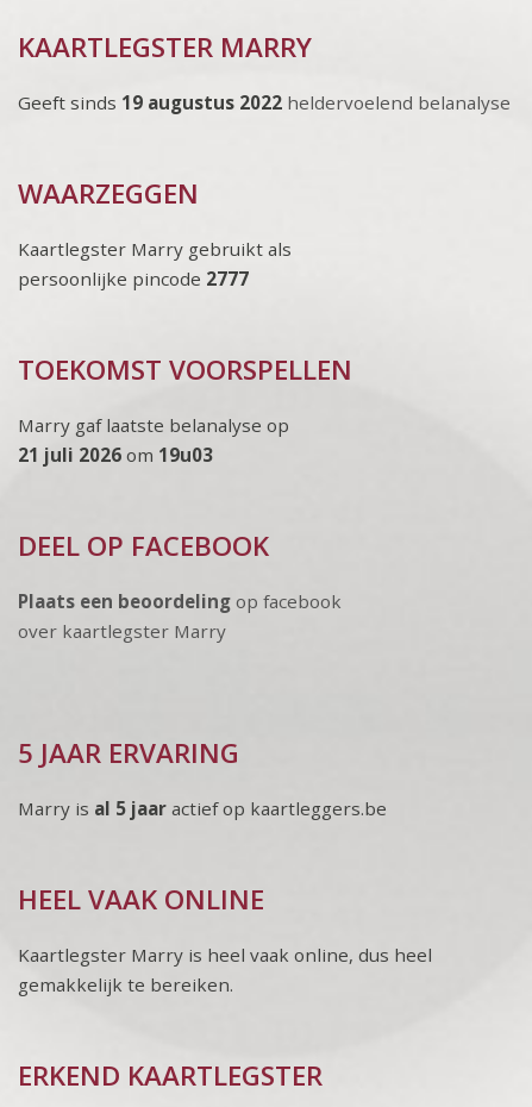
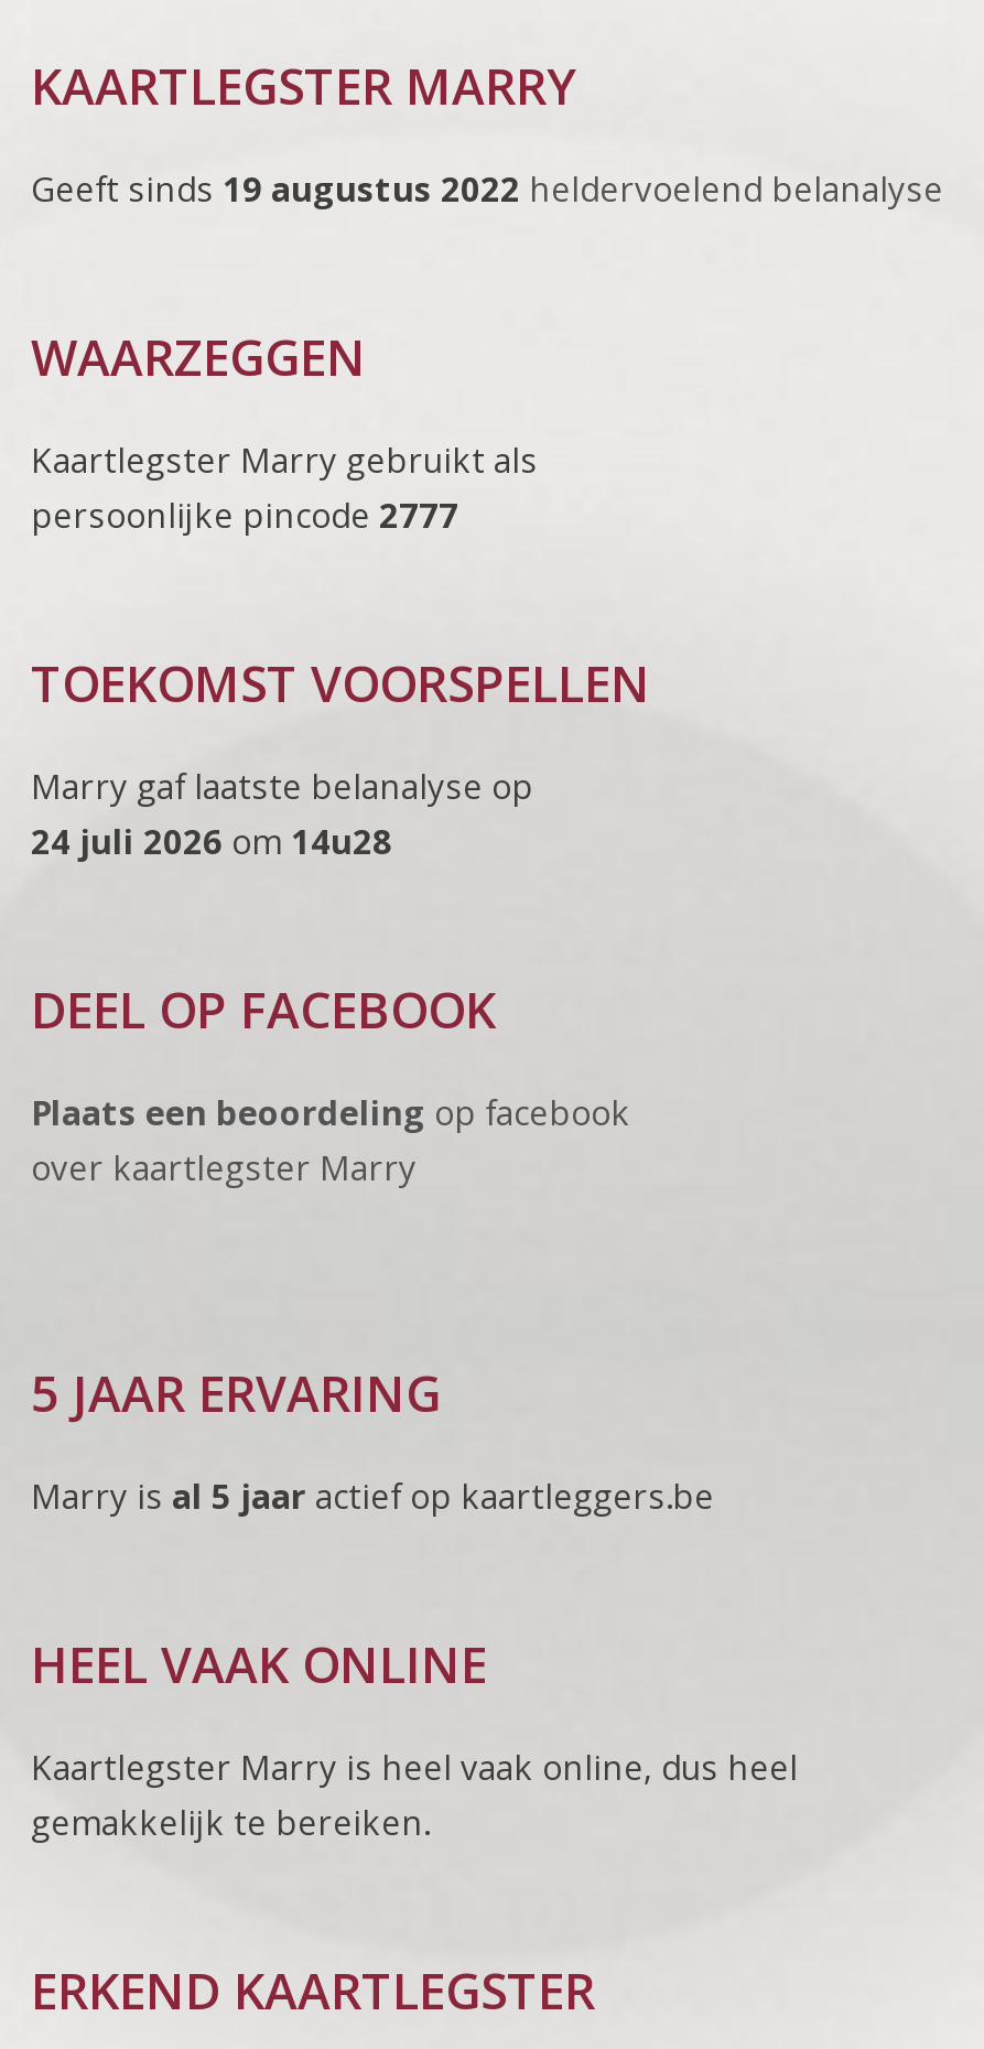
- 21 juli 2026 om 19u03
+ 24 juli 2026 om 14u28
